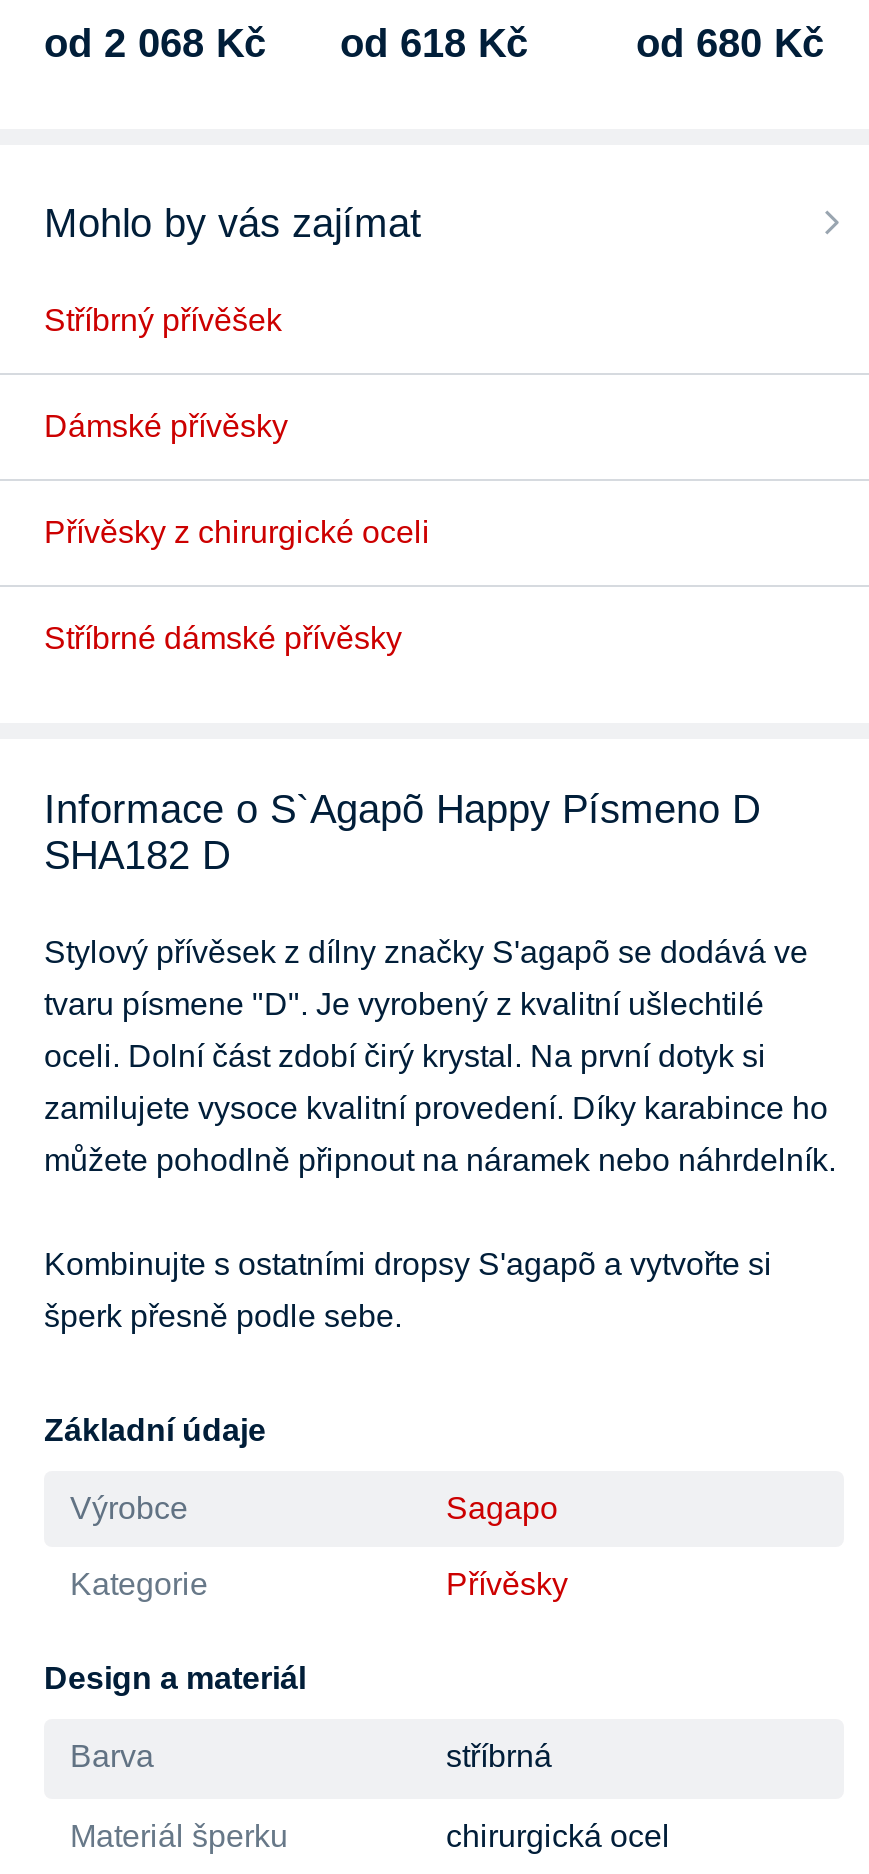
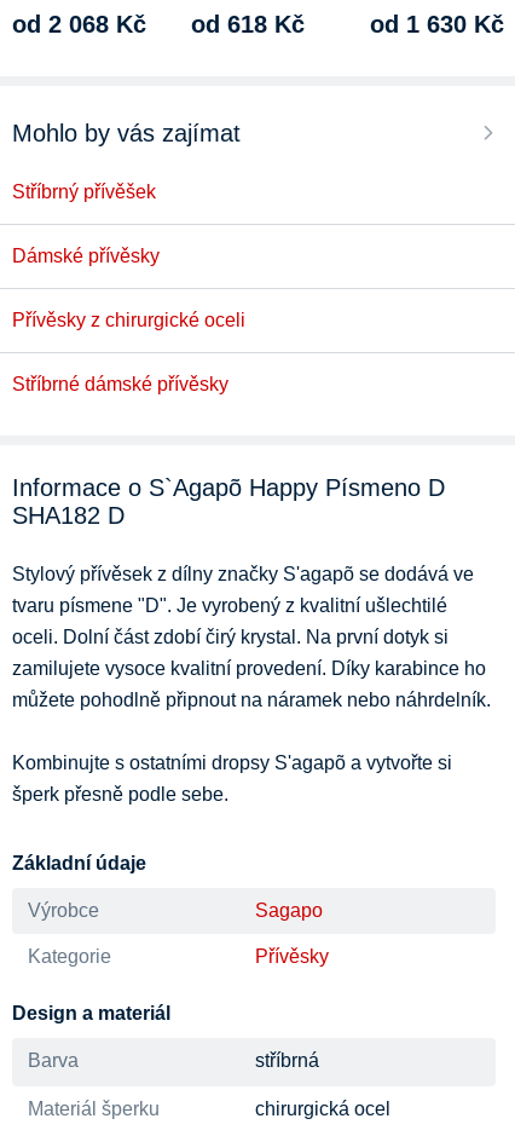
- od 680 Kč
+ od 1 630 Kč
